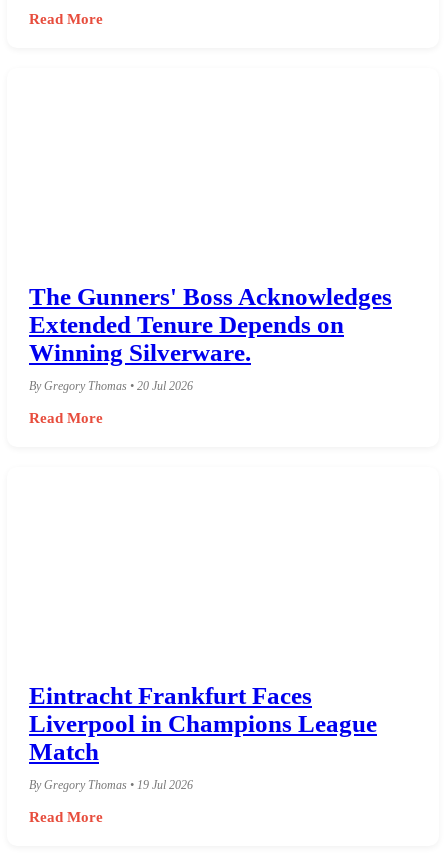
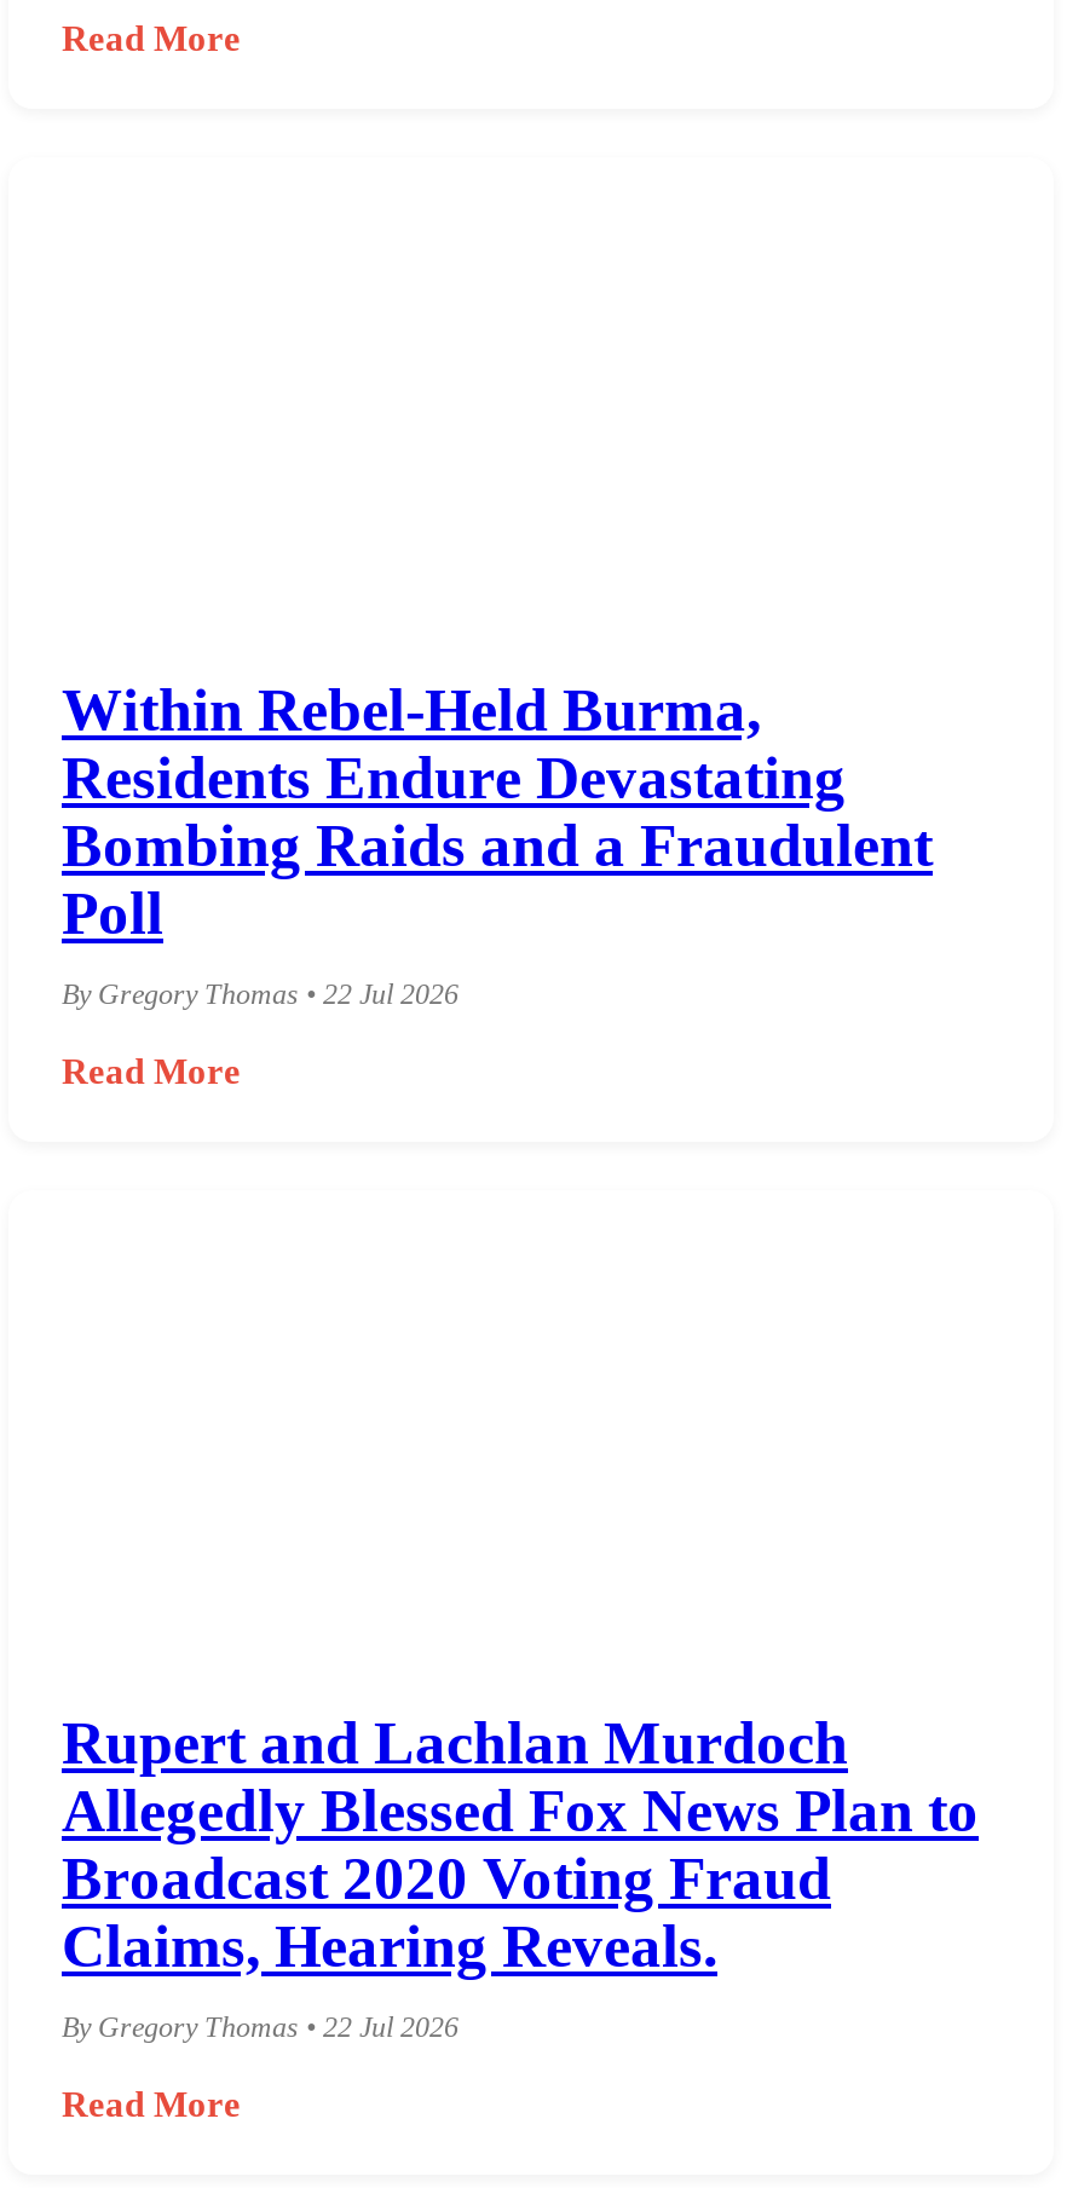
- The Gunners' Boss Acknowledges
- Extended Tenure Depends on
- Winning Silverware.
+ Within Rebel-Held Burma,
+ Residents Endure Devastating
+ Bombing Raids and a Fraudulent
+ Poll

- By Gregory Thomas • 20 Jul 2026
+ By Gregory Thomas • 22 Jul 2026

- Eintracht Frankfurt Faces
- Liverpool in Champions League
- Match
+ Rupert and Lachlan Murdoch
+ Allegedly Blessed Fox News Plan to
+ Broadcast 2020 Voting Fraud
+ Claims, Hearing Reveals.

- By Gregory Thomas • 19 Jul 2026
+ By Gregory Thomas • 22 Jul 2026
